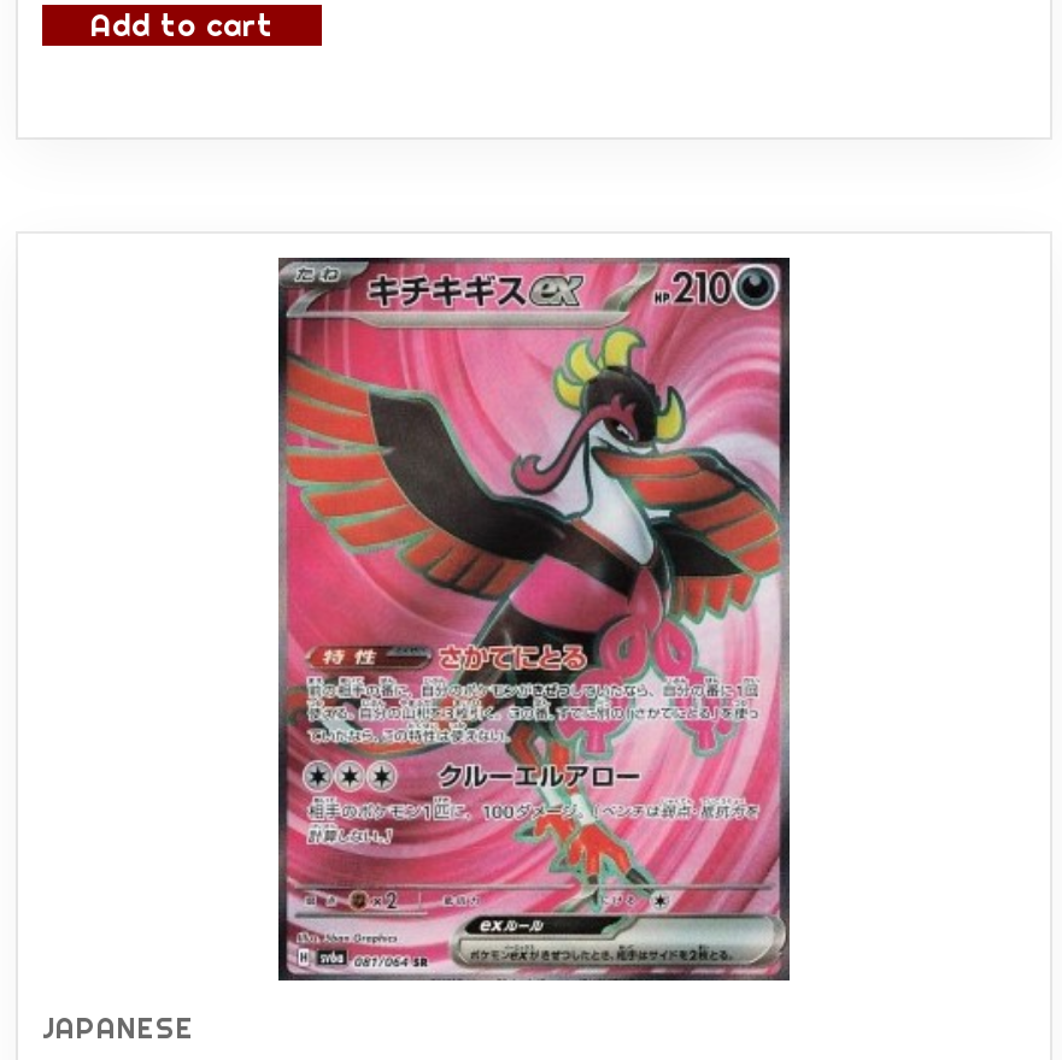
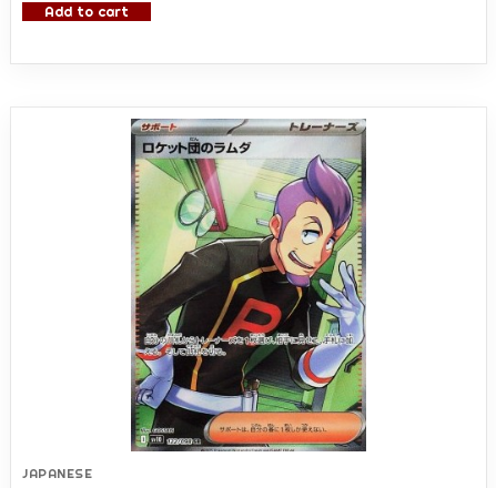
- [image]
+ [image]
